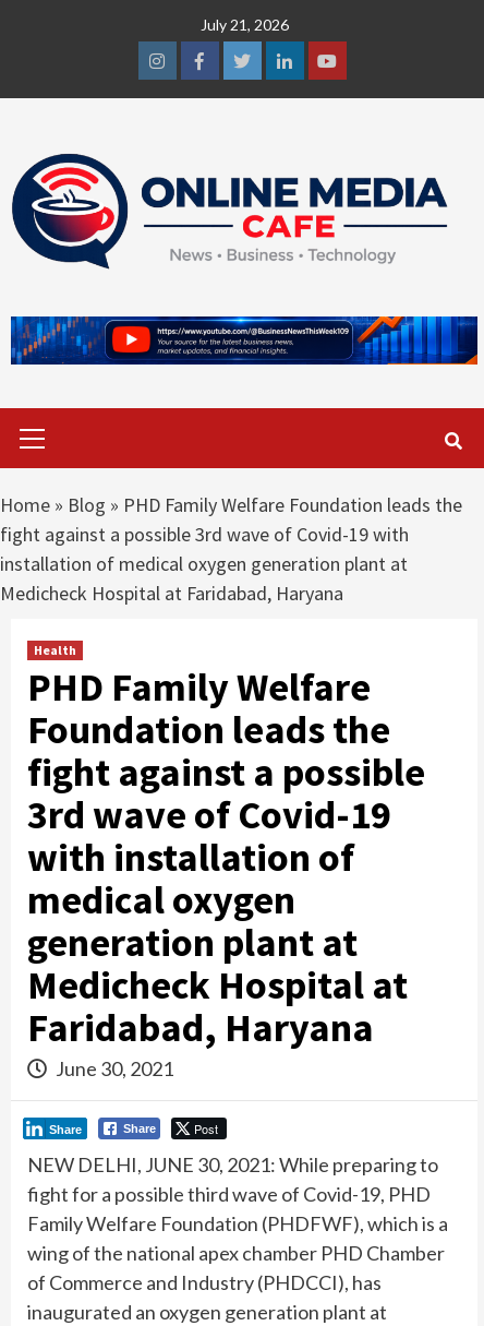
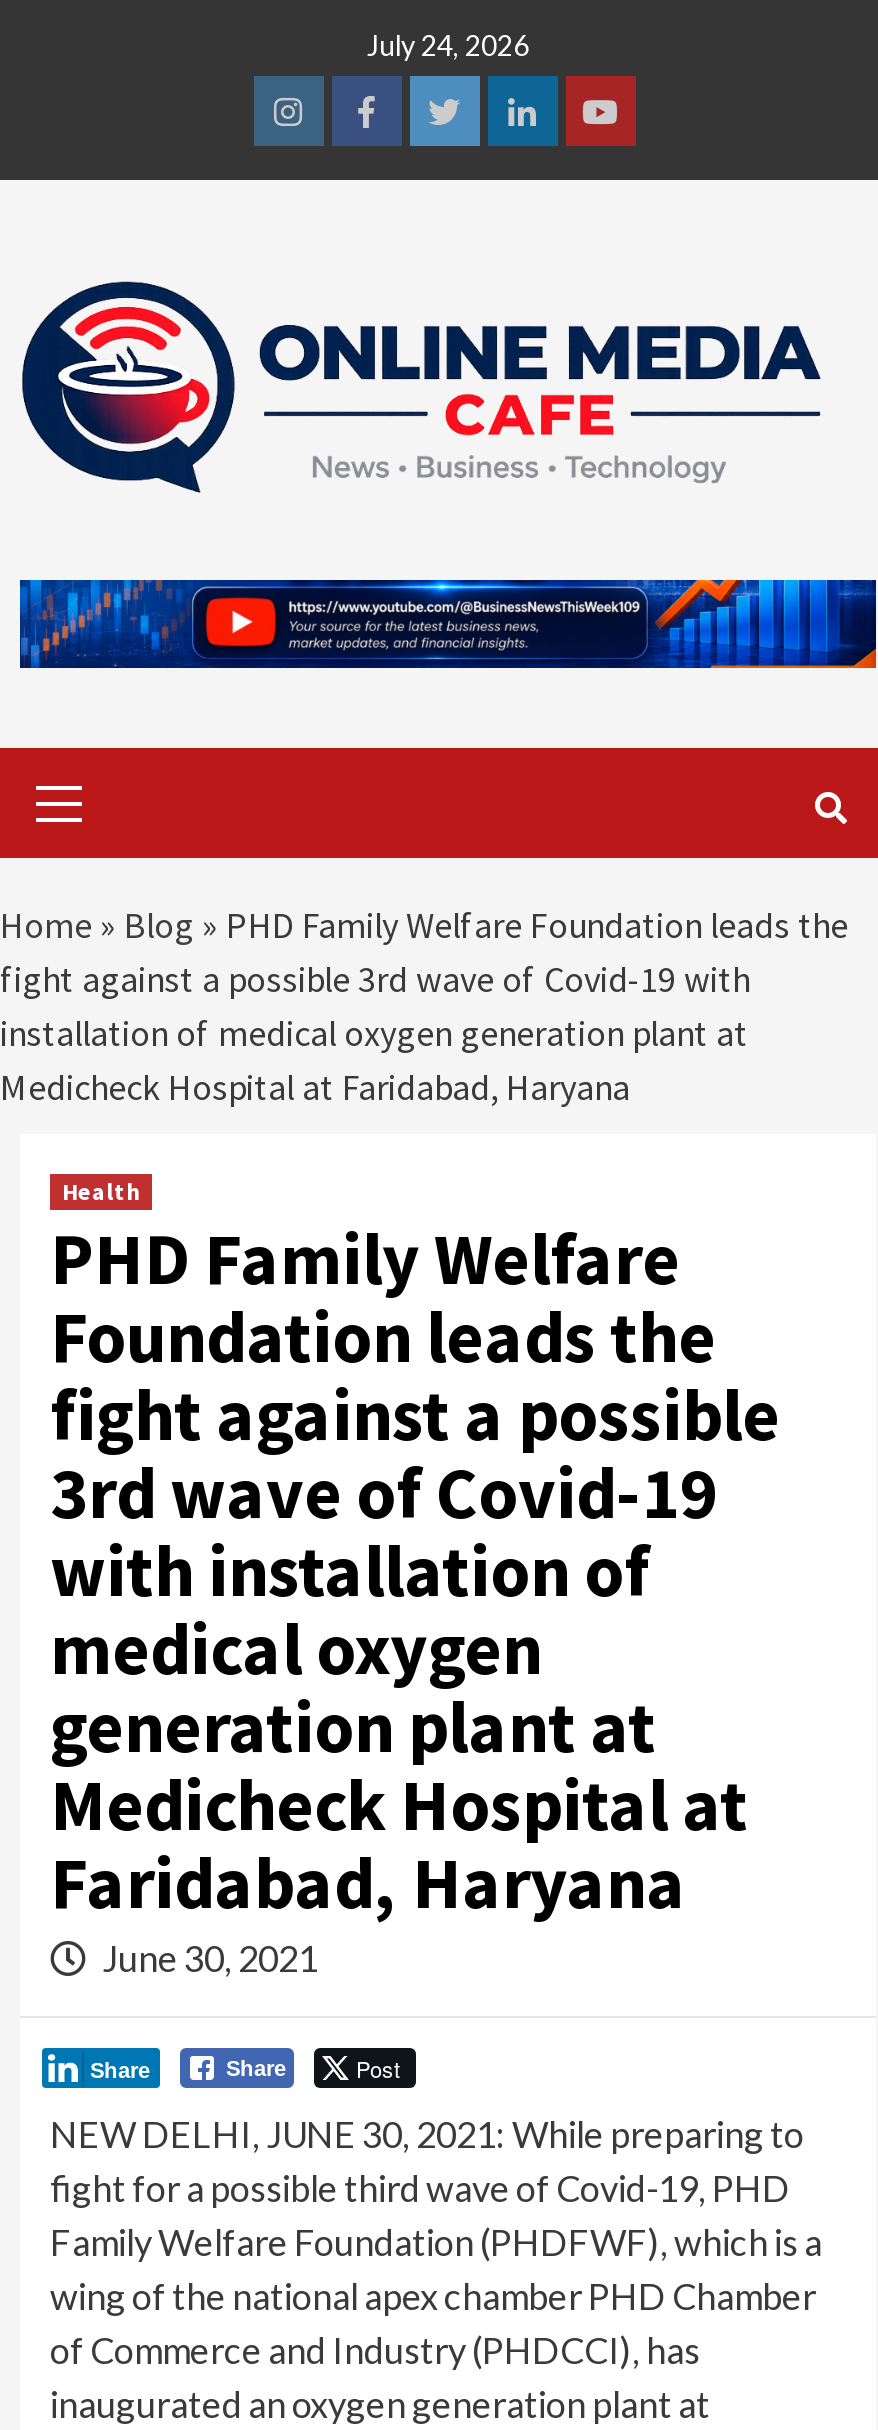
- July 21, 2026
+ July 24, 2026
